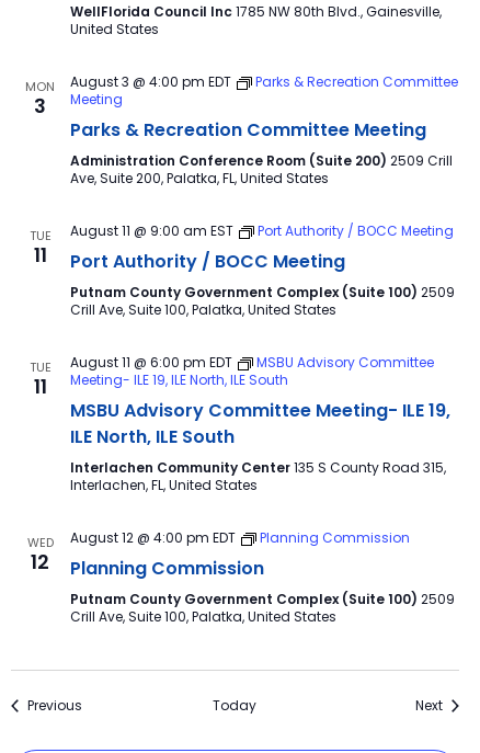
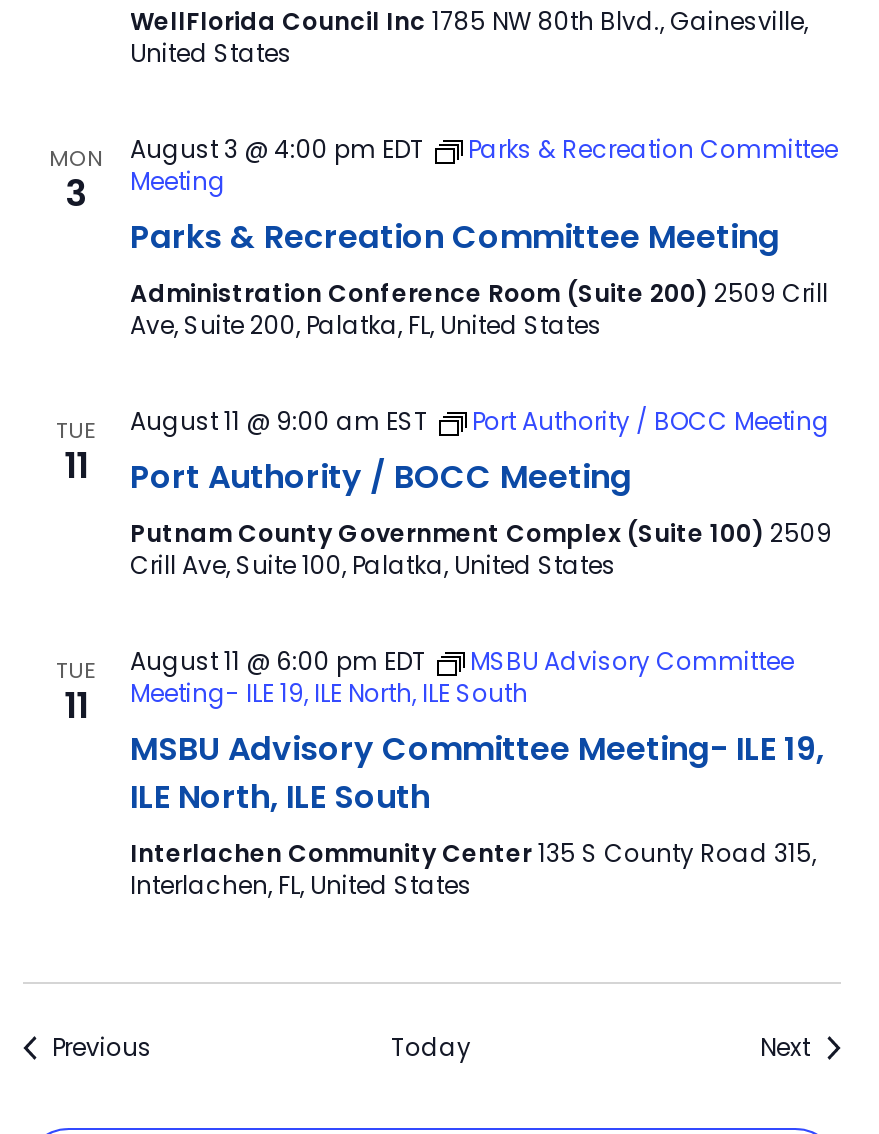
- WED
- 12

- August 12 @ 4:00 pm EDT
- Planning Commission
- Planning Commission
- Putnam County Government Complex (Suite 100) 2509
- Crill Ave, Suite 100, Palatka, United States
